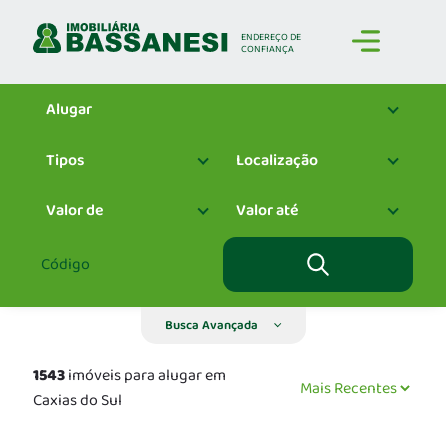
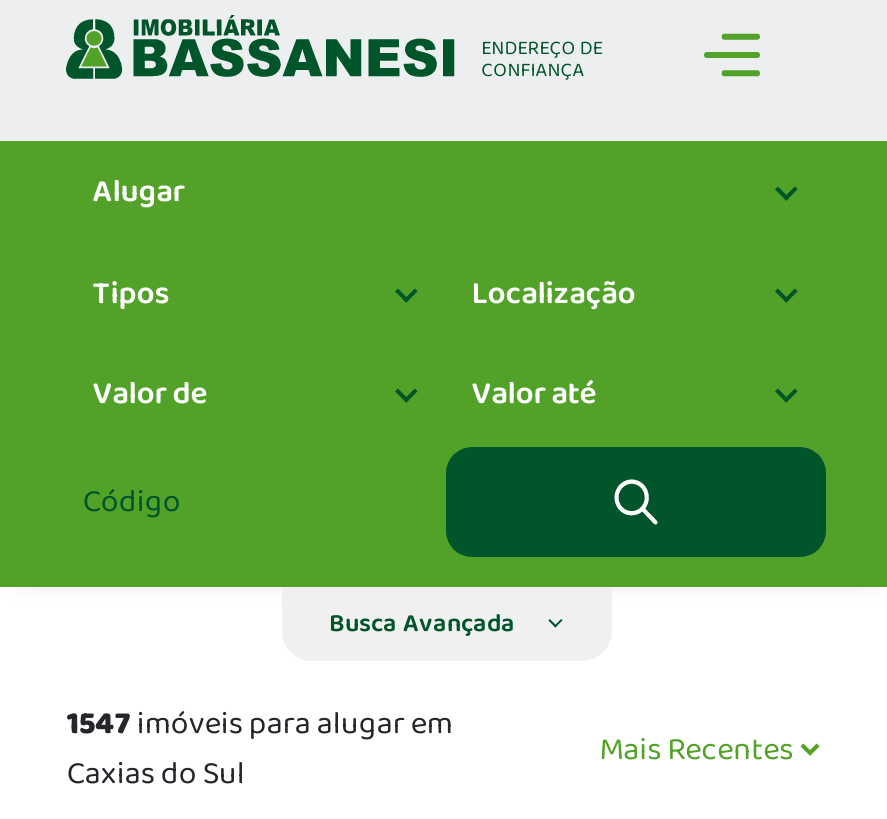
- 1543 imóveis para alugar em
+ 1547 imóveis para alugar em
